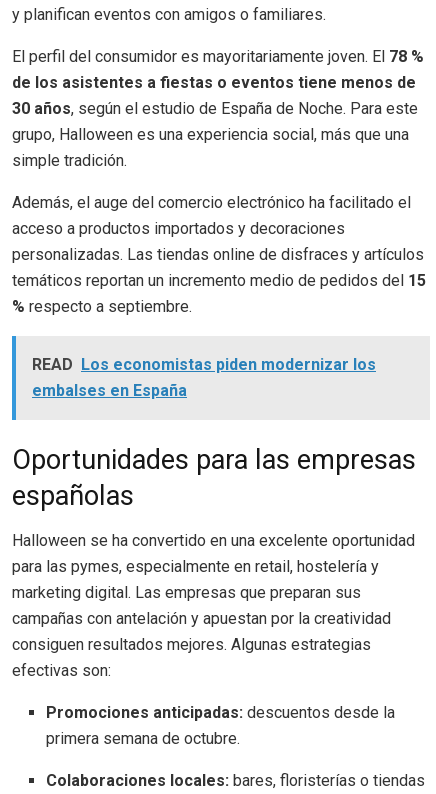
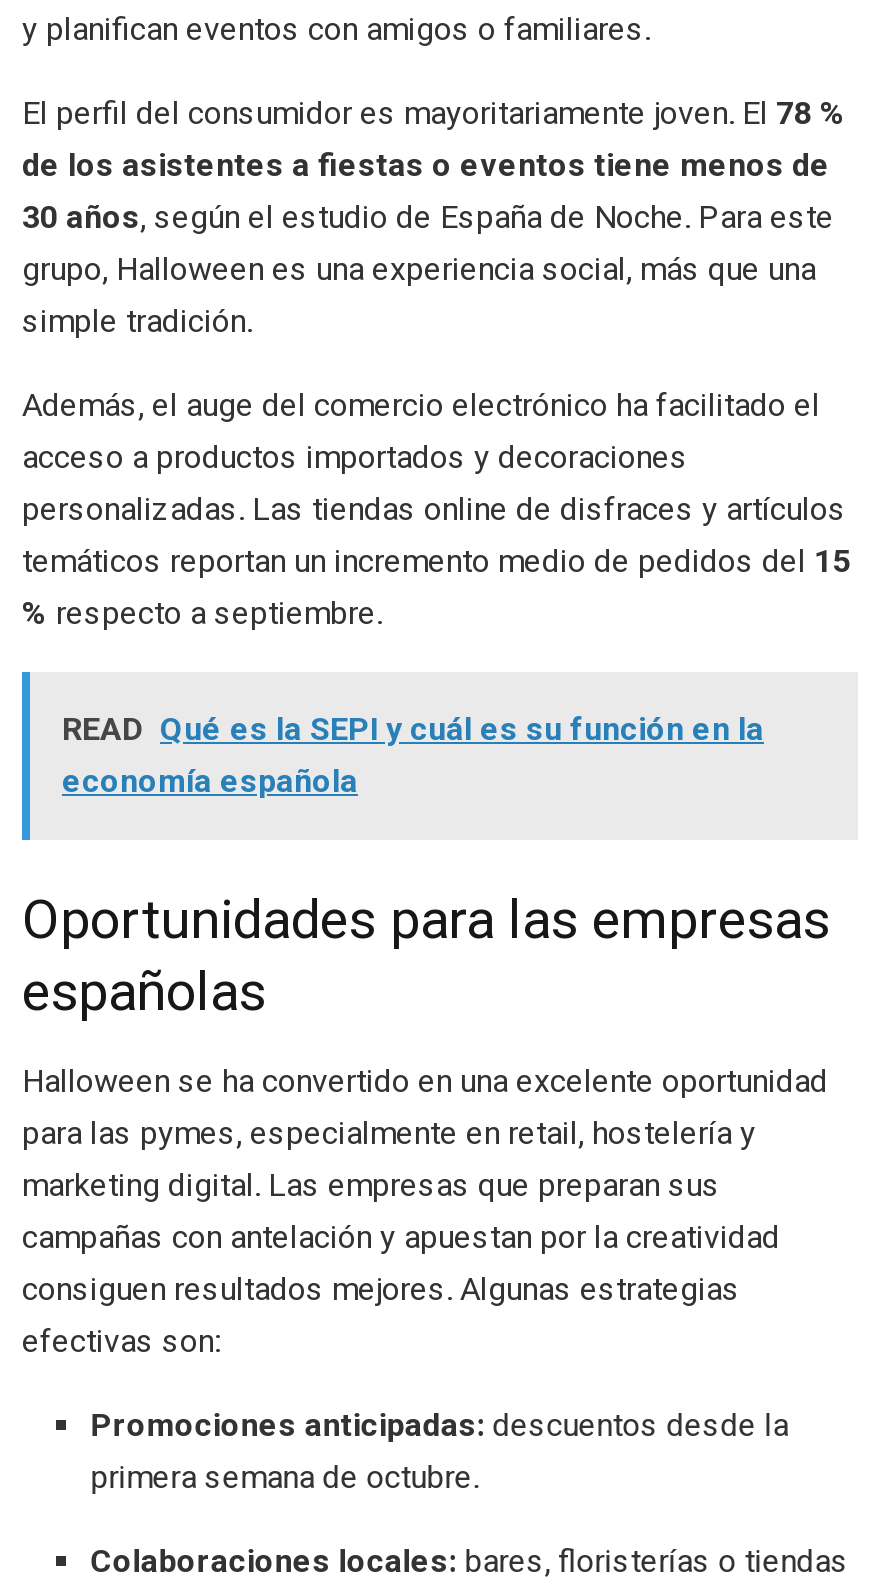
- READ Los economistas piden modernizar los
- embalses en España
+ READ Qué es la SEPI y cuál es su función en la
+ economía española
